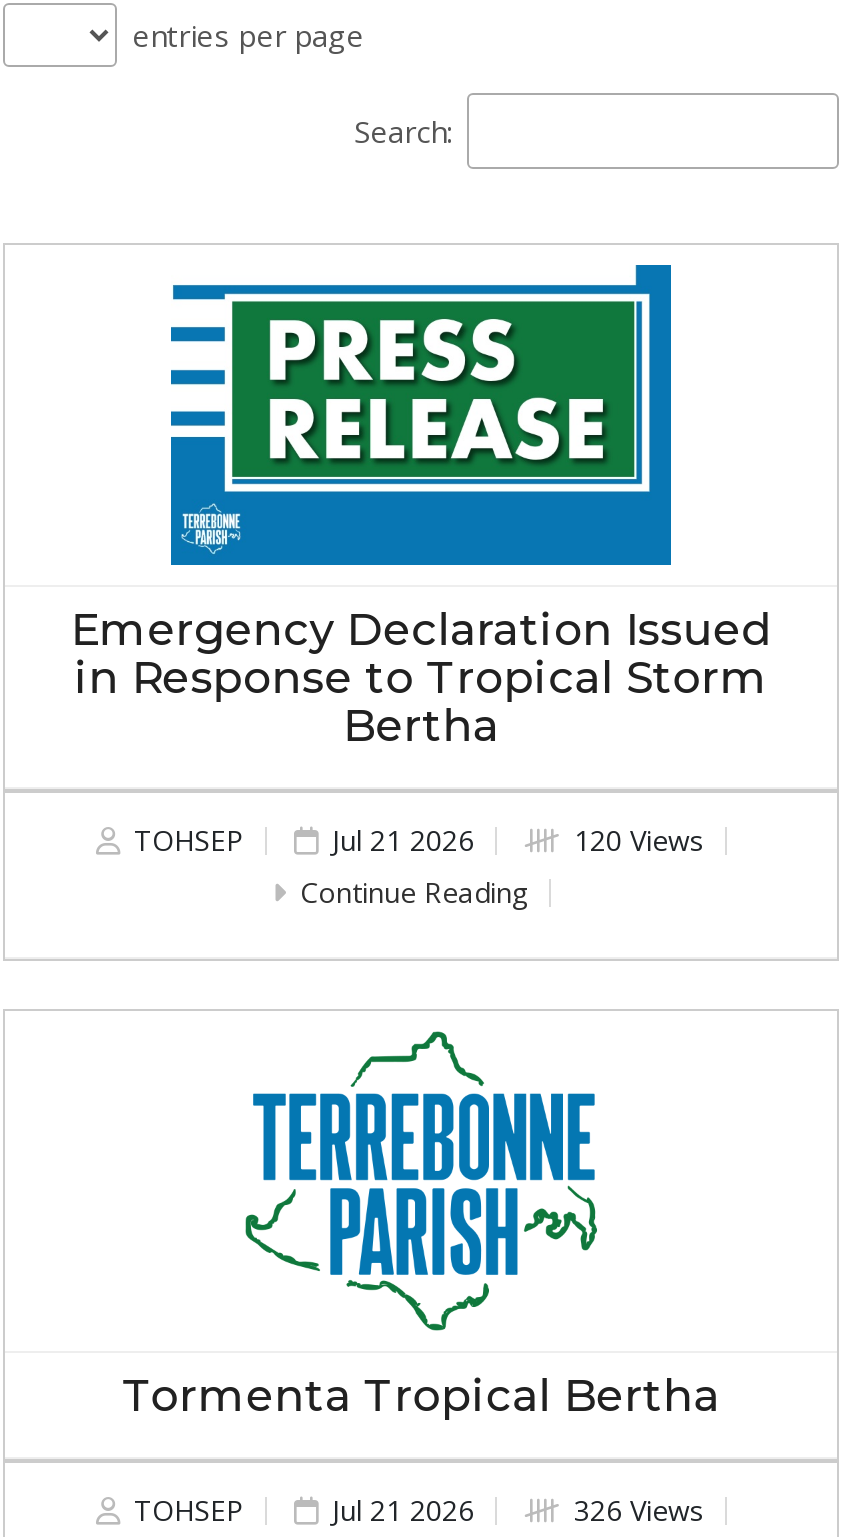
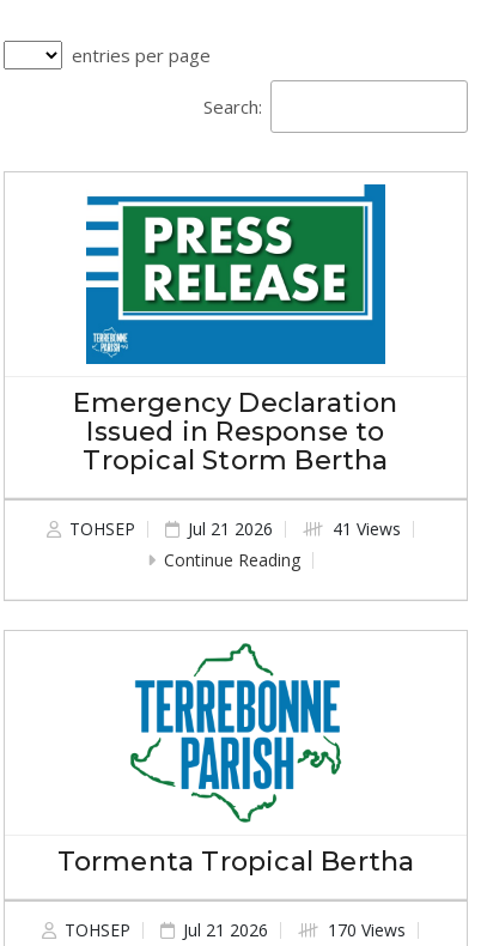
- 120 Views
+ 41 Views

- 326 Views
+ 170 Views
